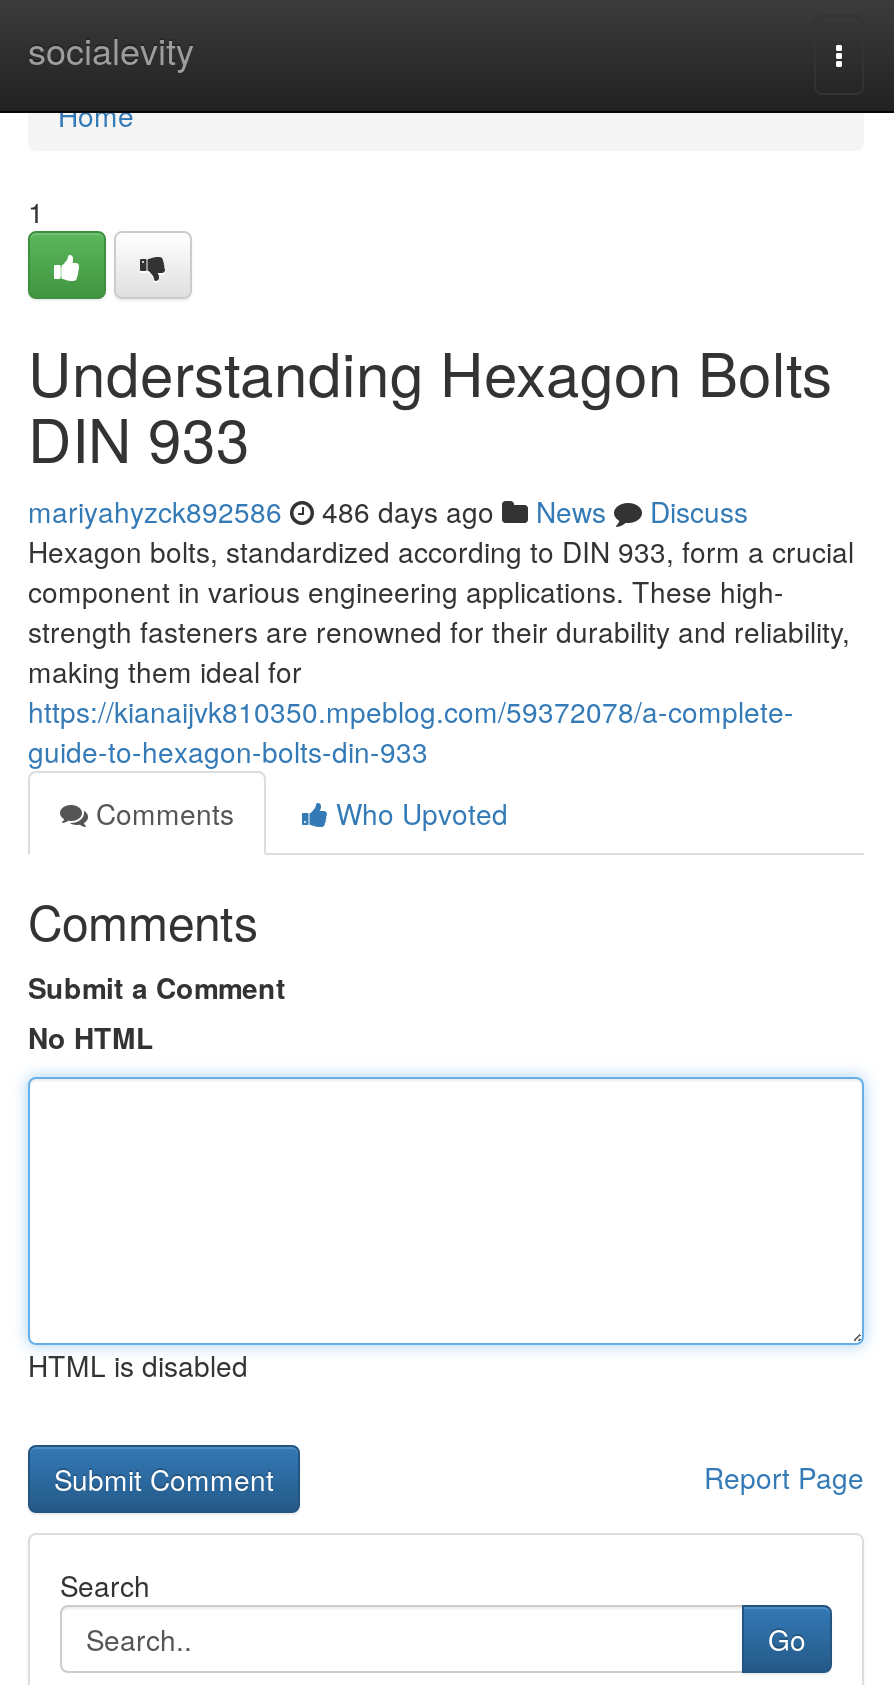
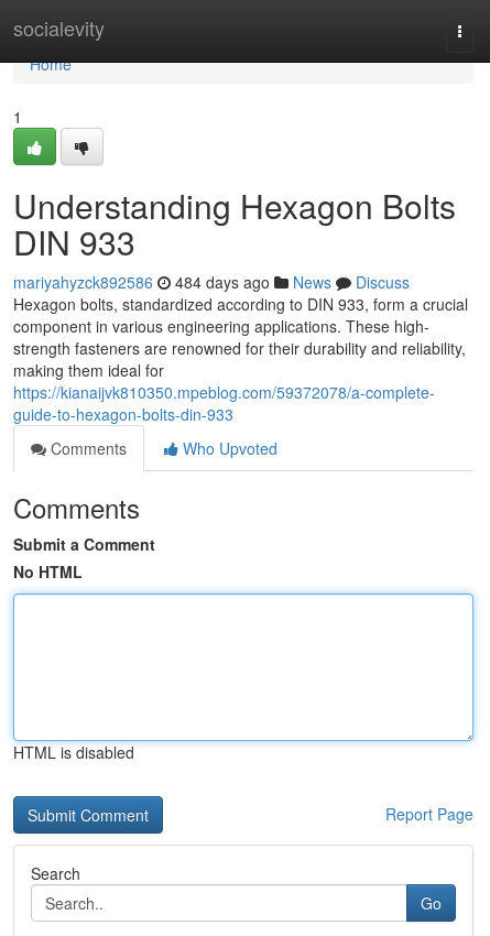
- mariyahyzck892586 486 days ago News Discuss
+ mariyahyzck892586 484 days ago News Discuss
